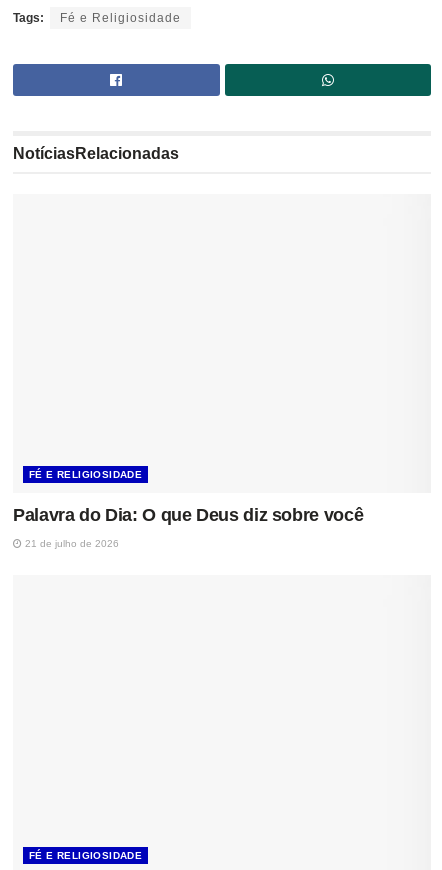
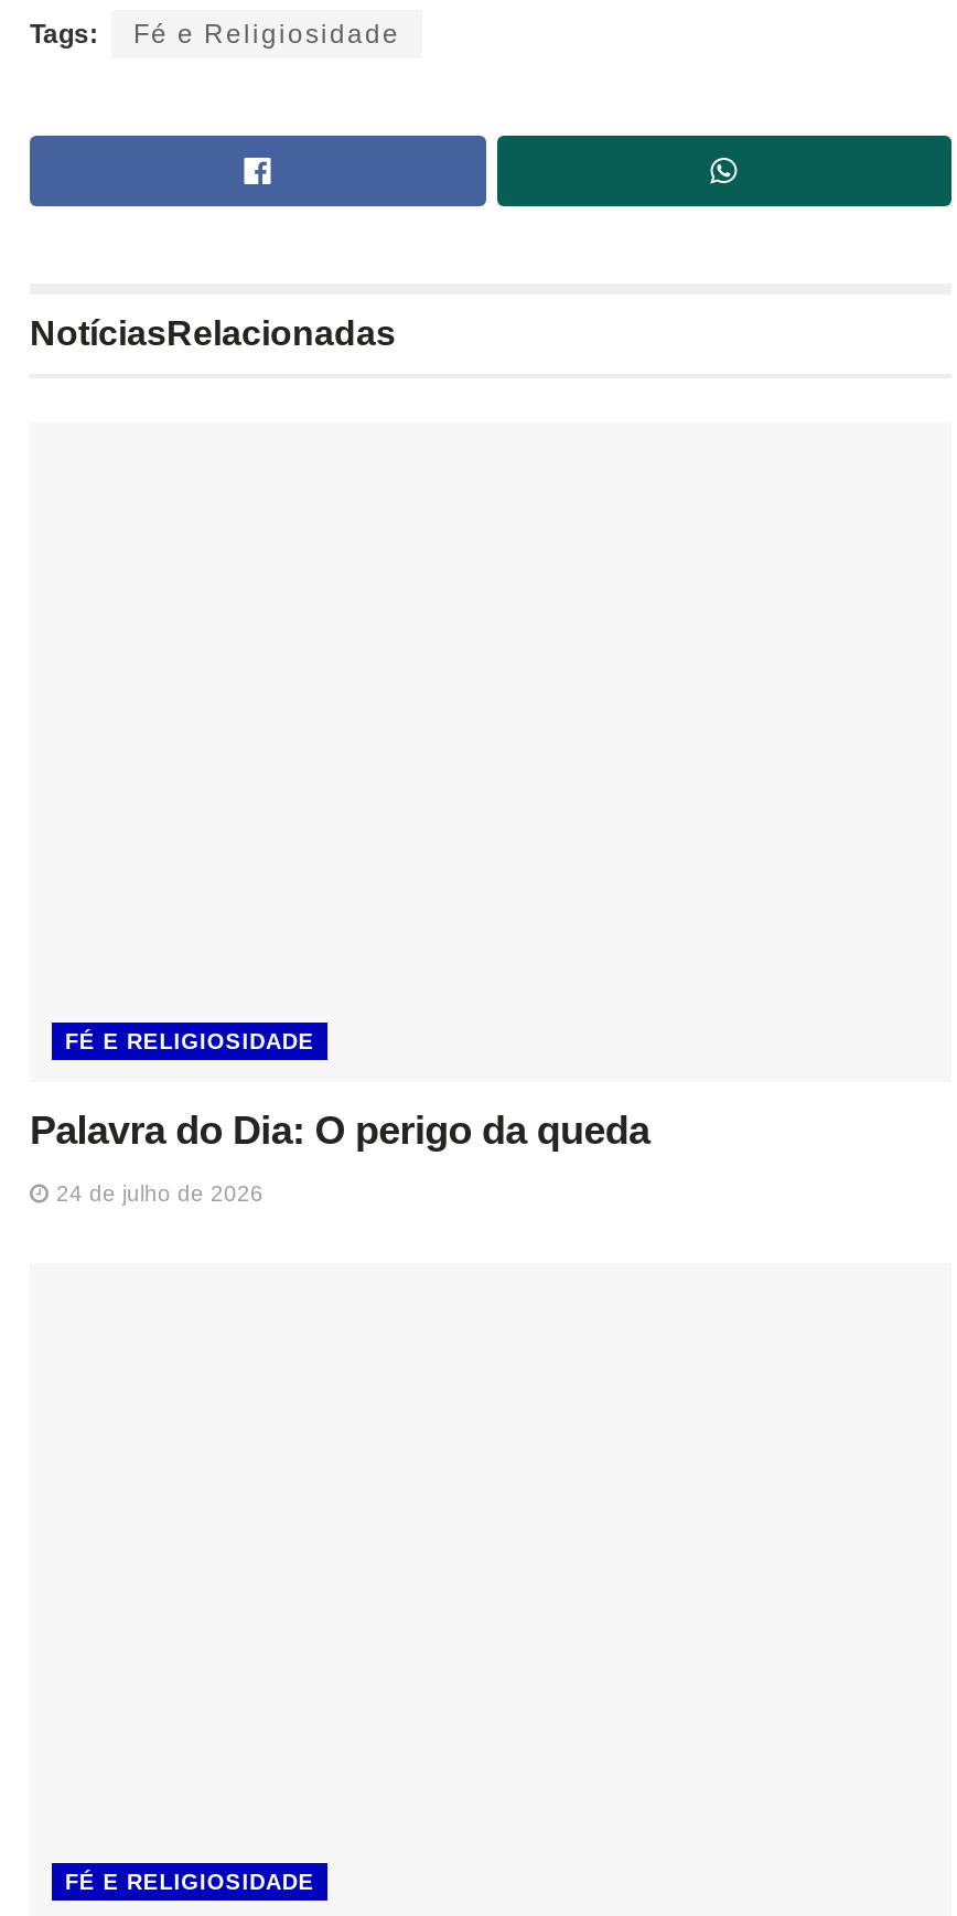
- Palavra do Dia: O que Deus diz sobre você
+ Palavra do Dia: O perigo da queda

- 21 de julho de 2026
+ 24 de julho de 2026
